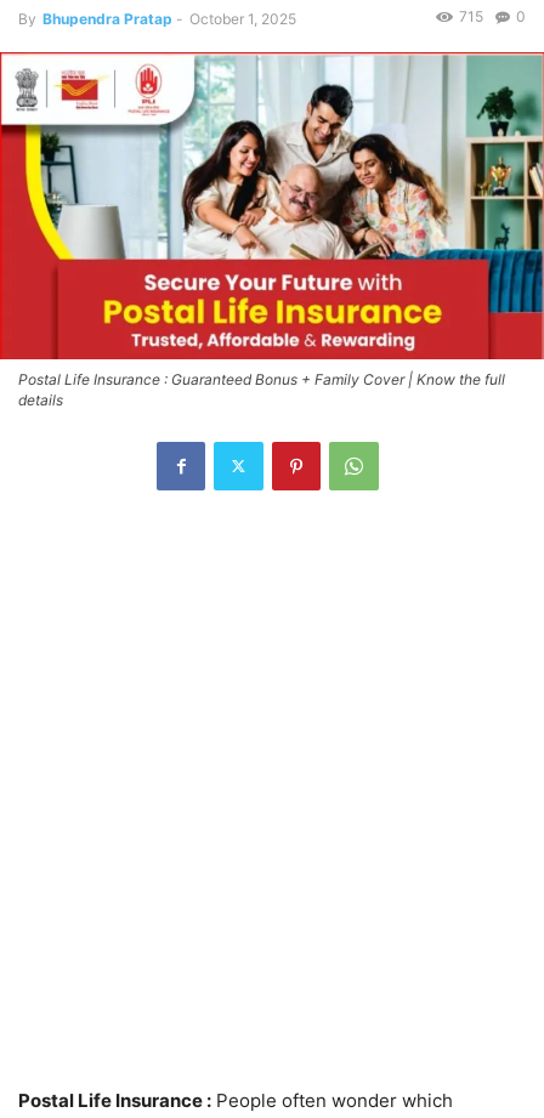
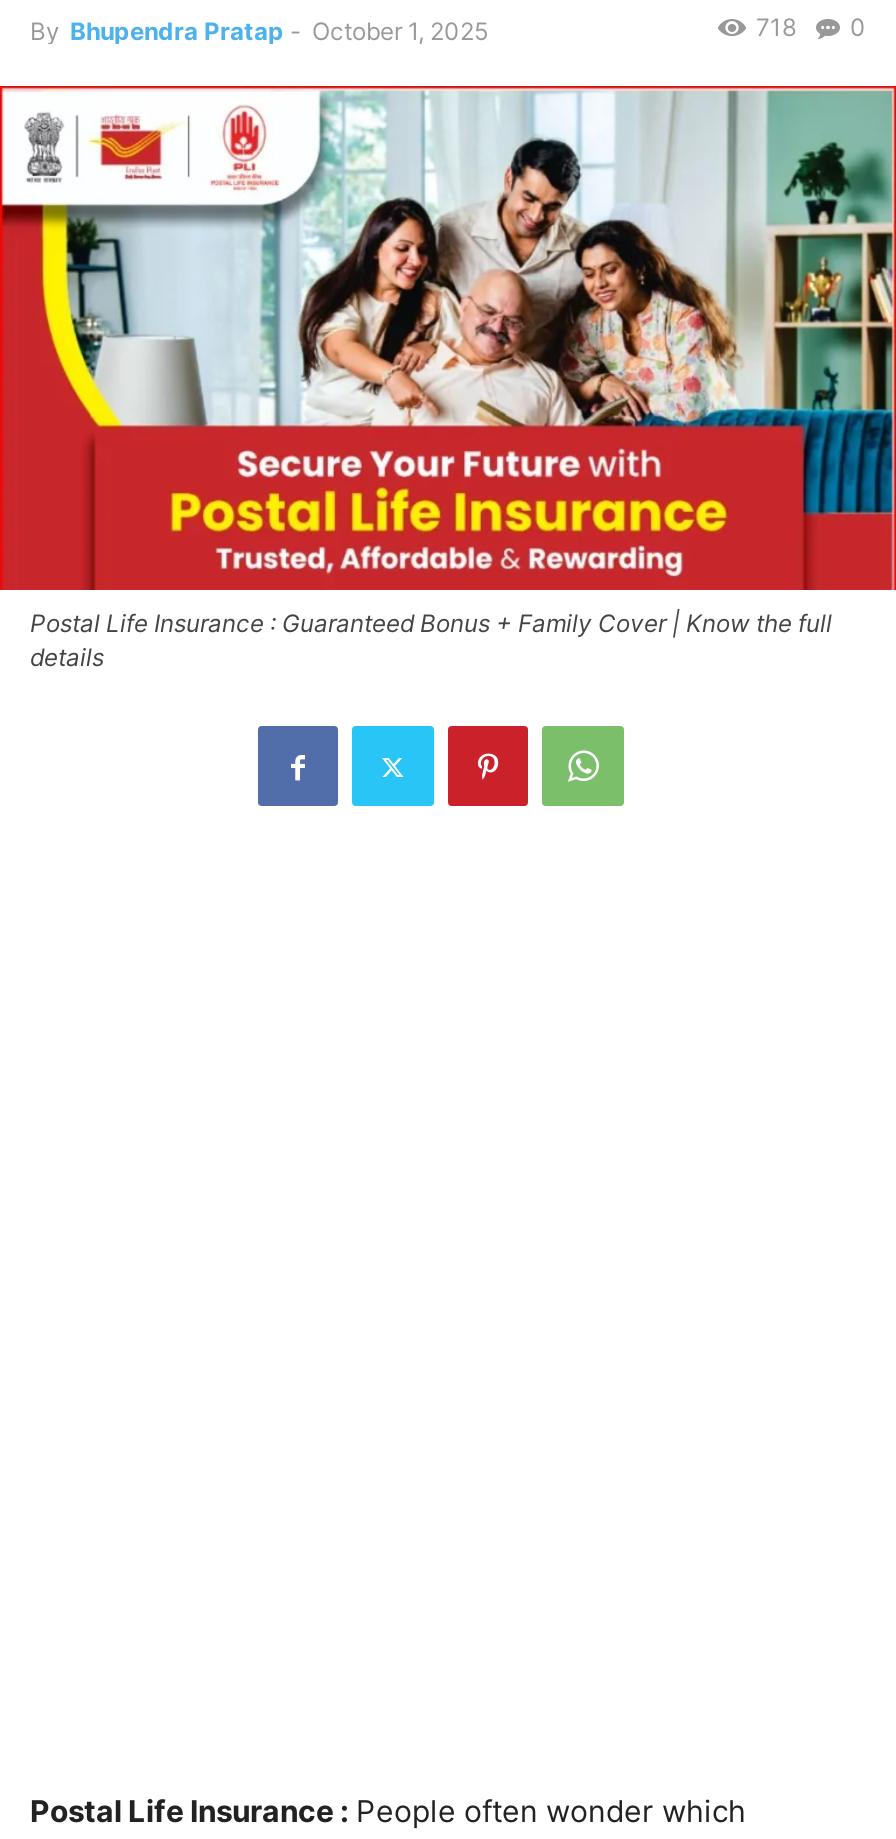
- 715 0
+ 718 0
